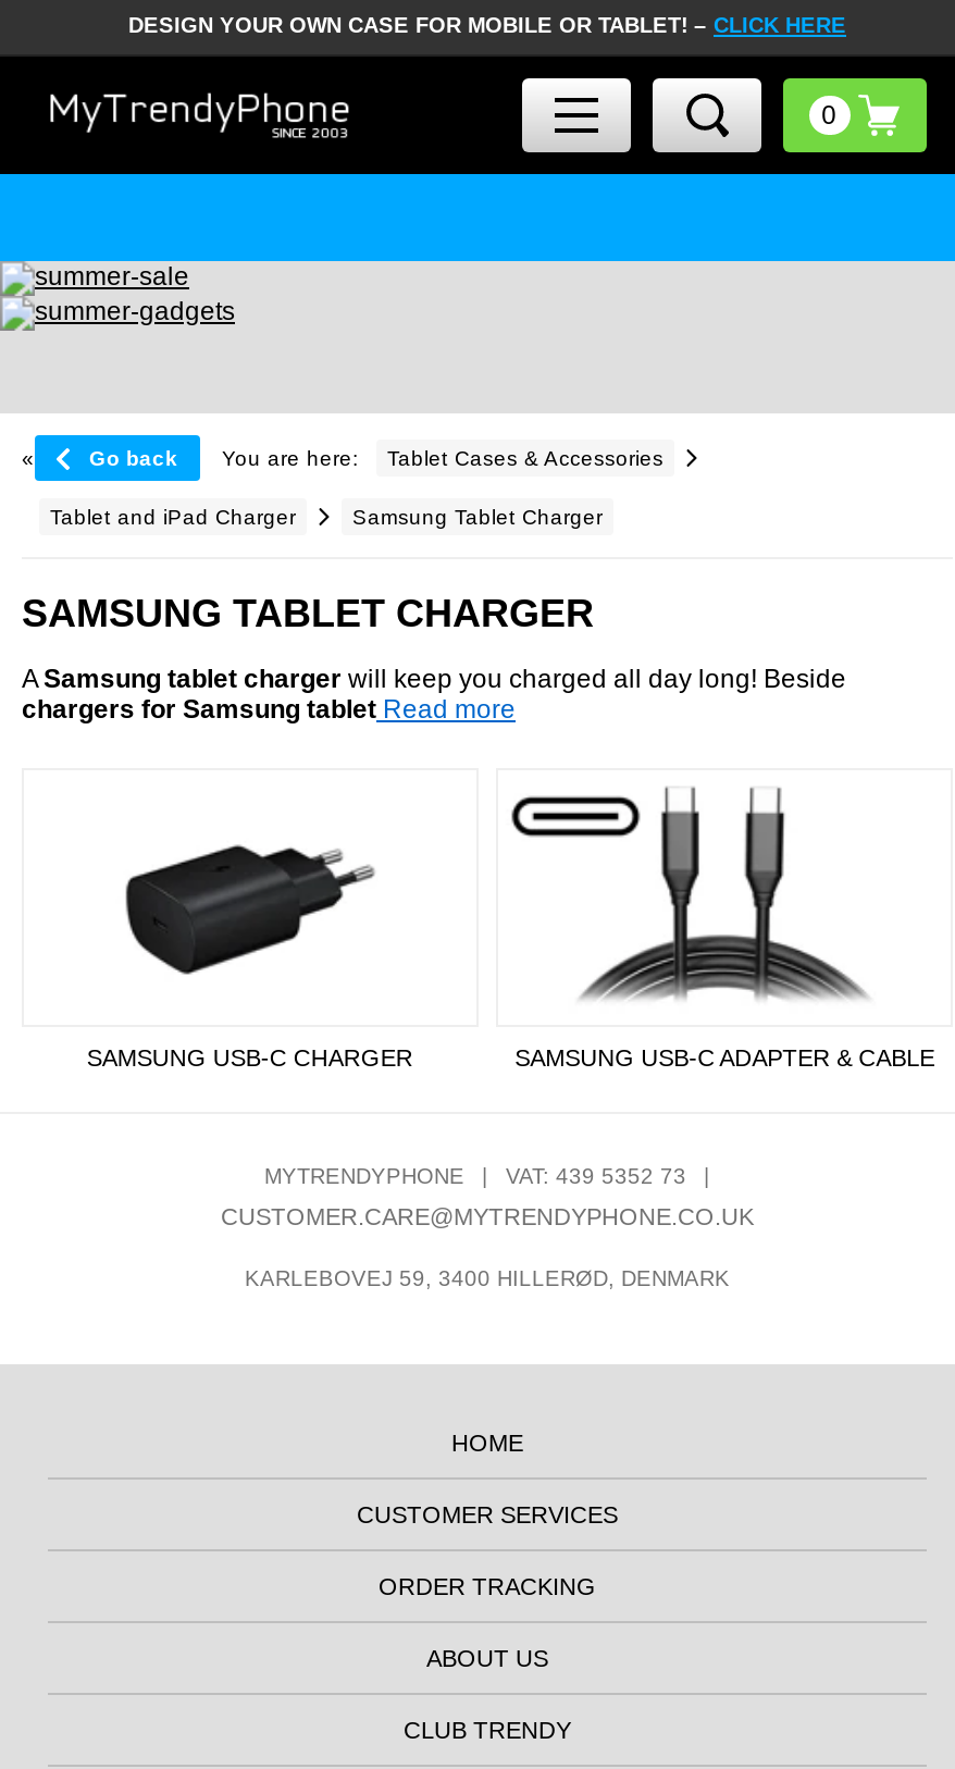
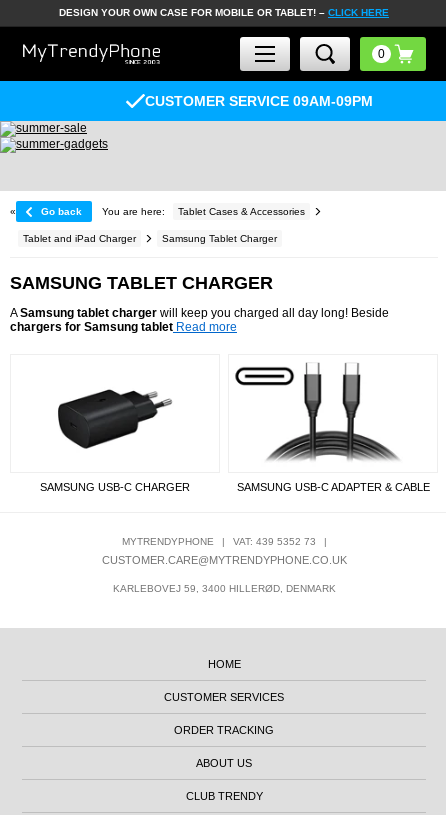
+ CUSTOMER SERVICE 09AM-09PM
